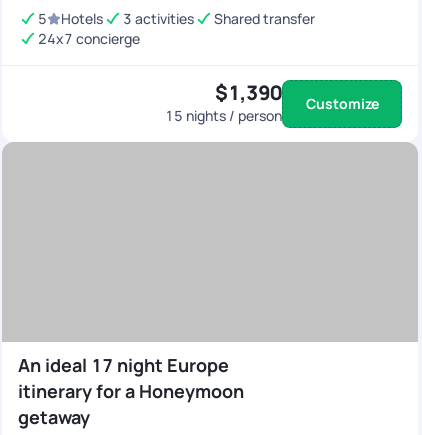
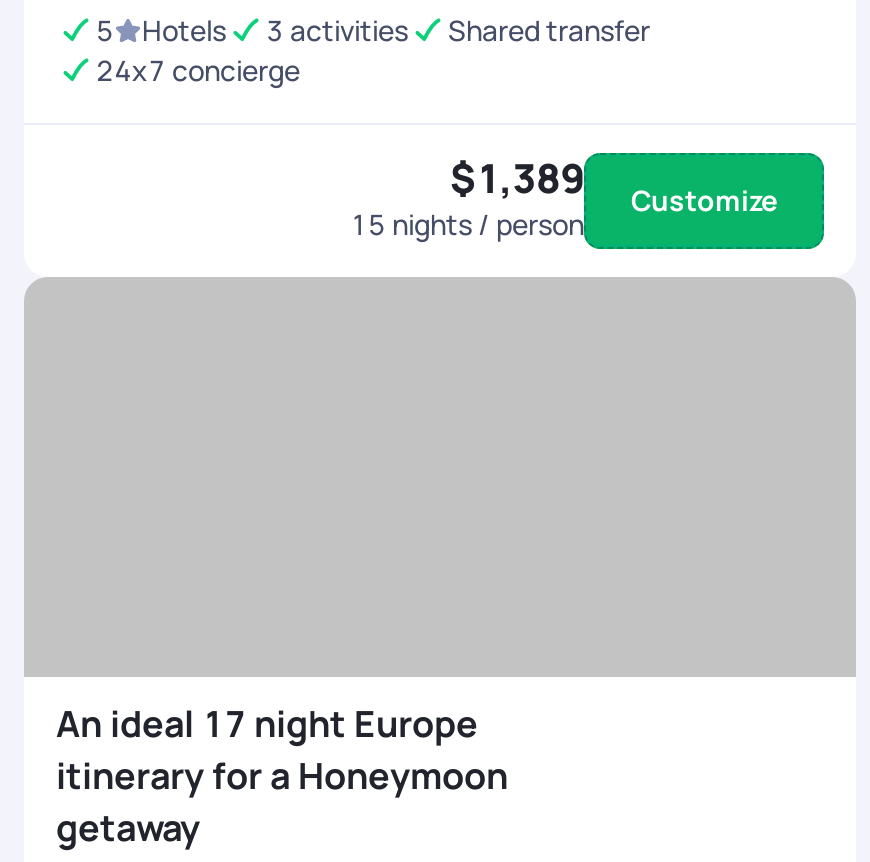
- $1,390 Customize
+ $1,389 Customize
